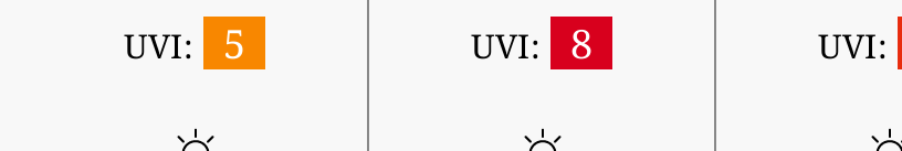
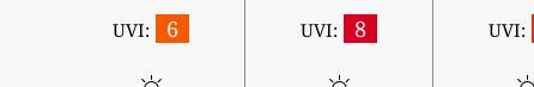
- UVI: 5
+ UVI: 6
